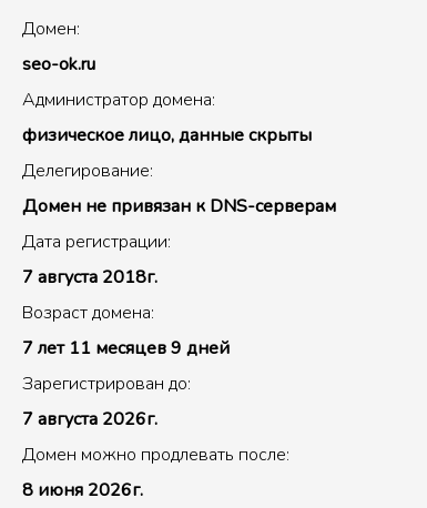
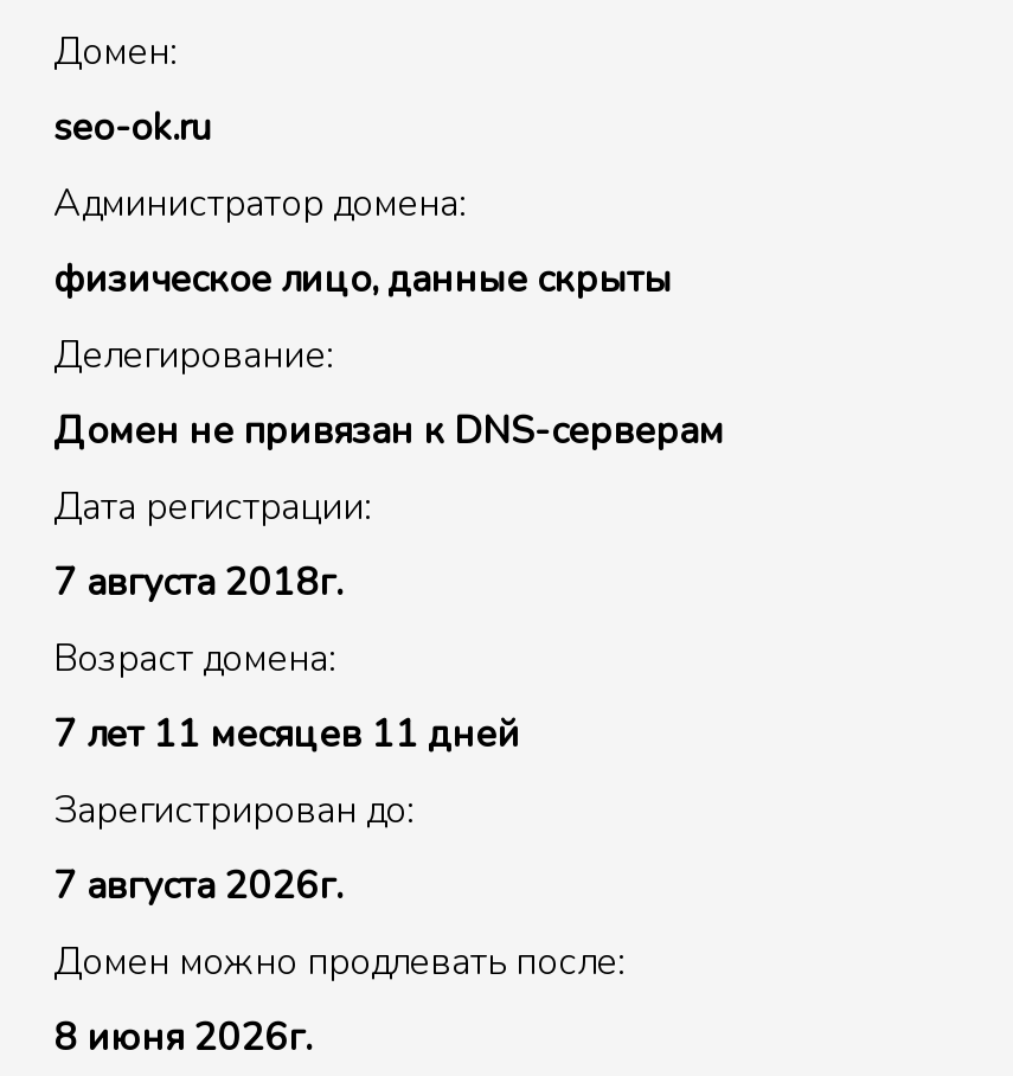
- 7 лет 11 месяцев 9 дней
+ 7 лет 11 месяцев 11 дней
